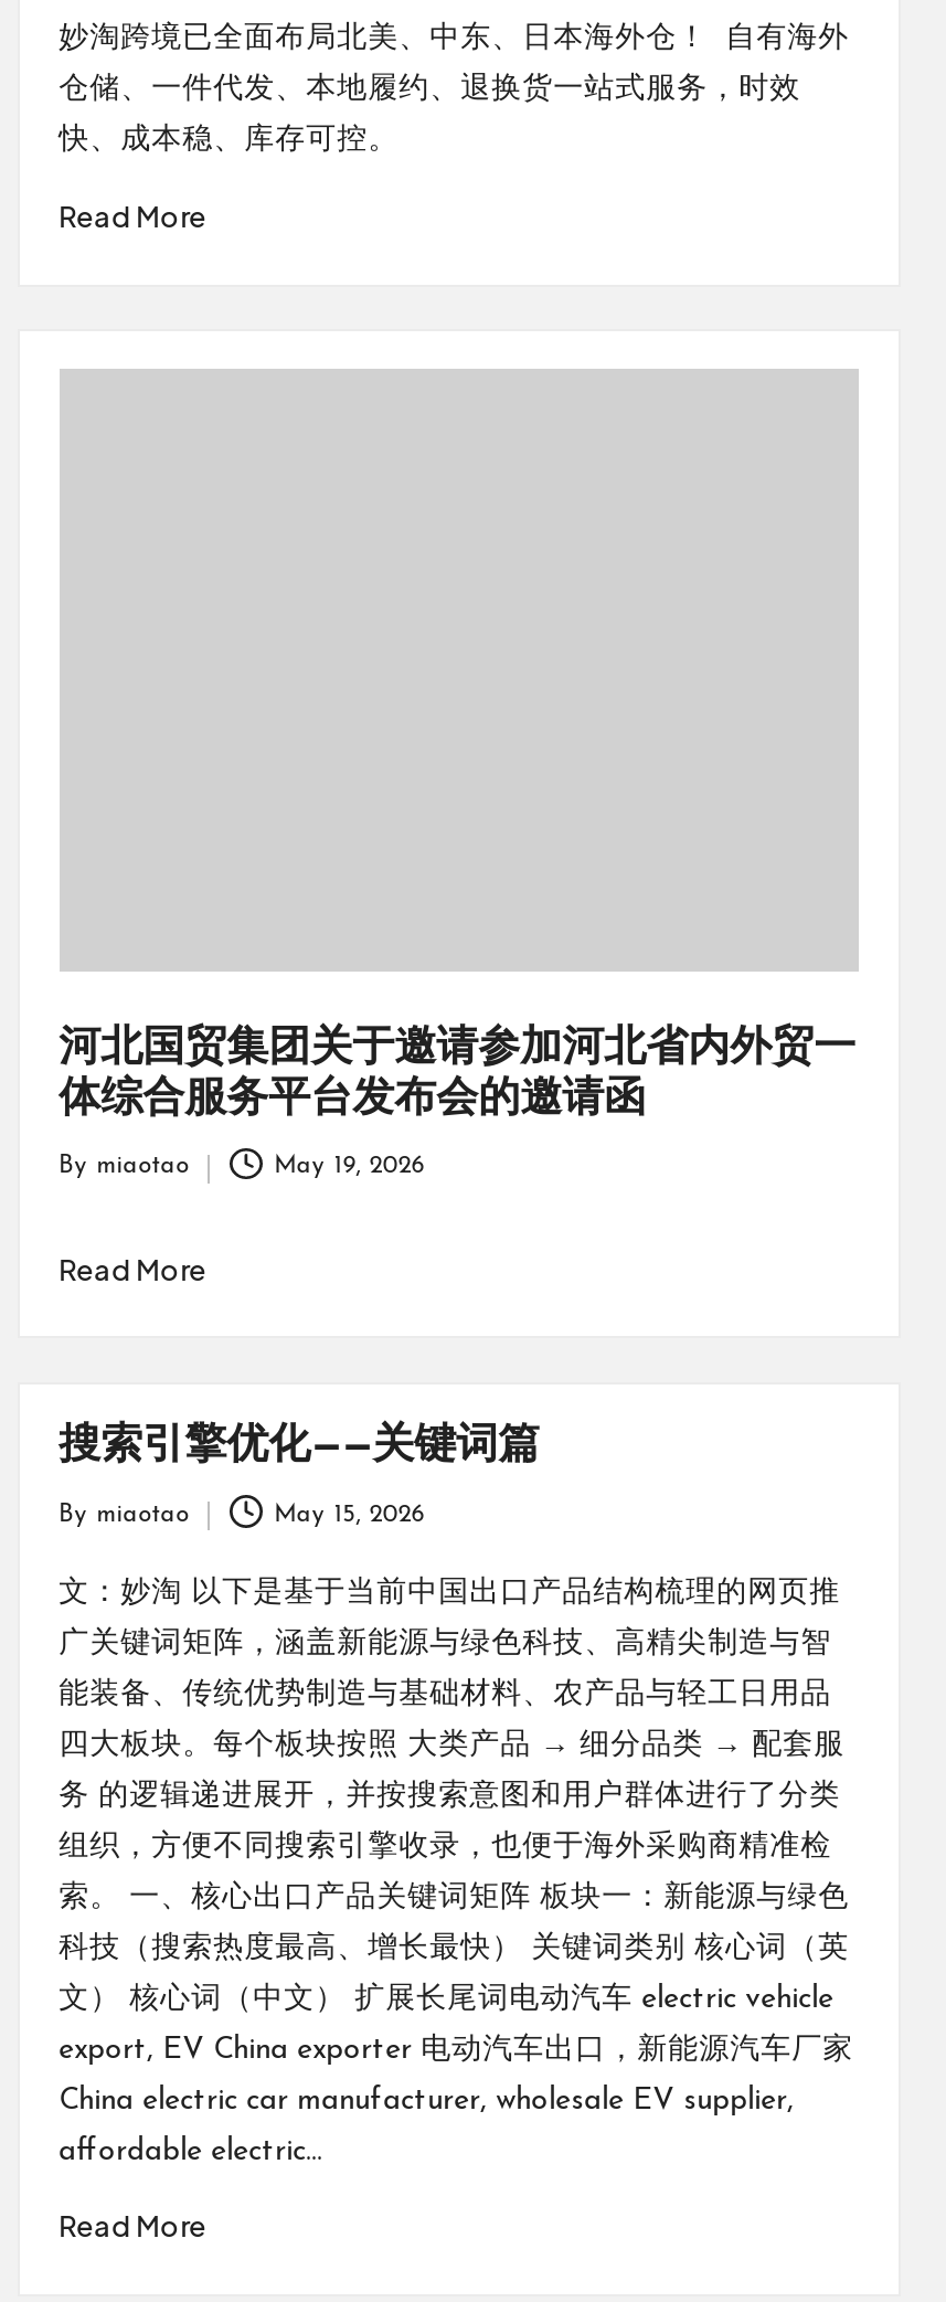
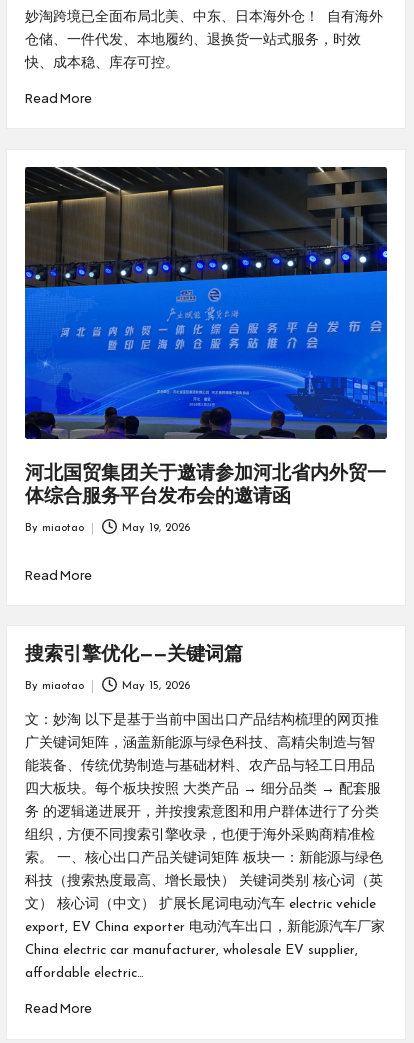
+ [image]
